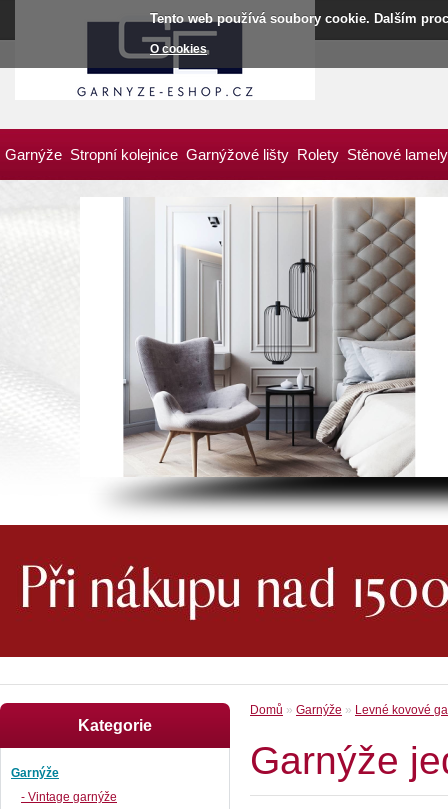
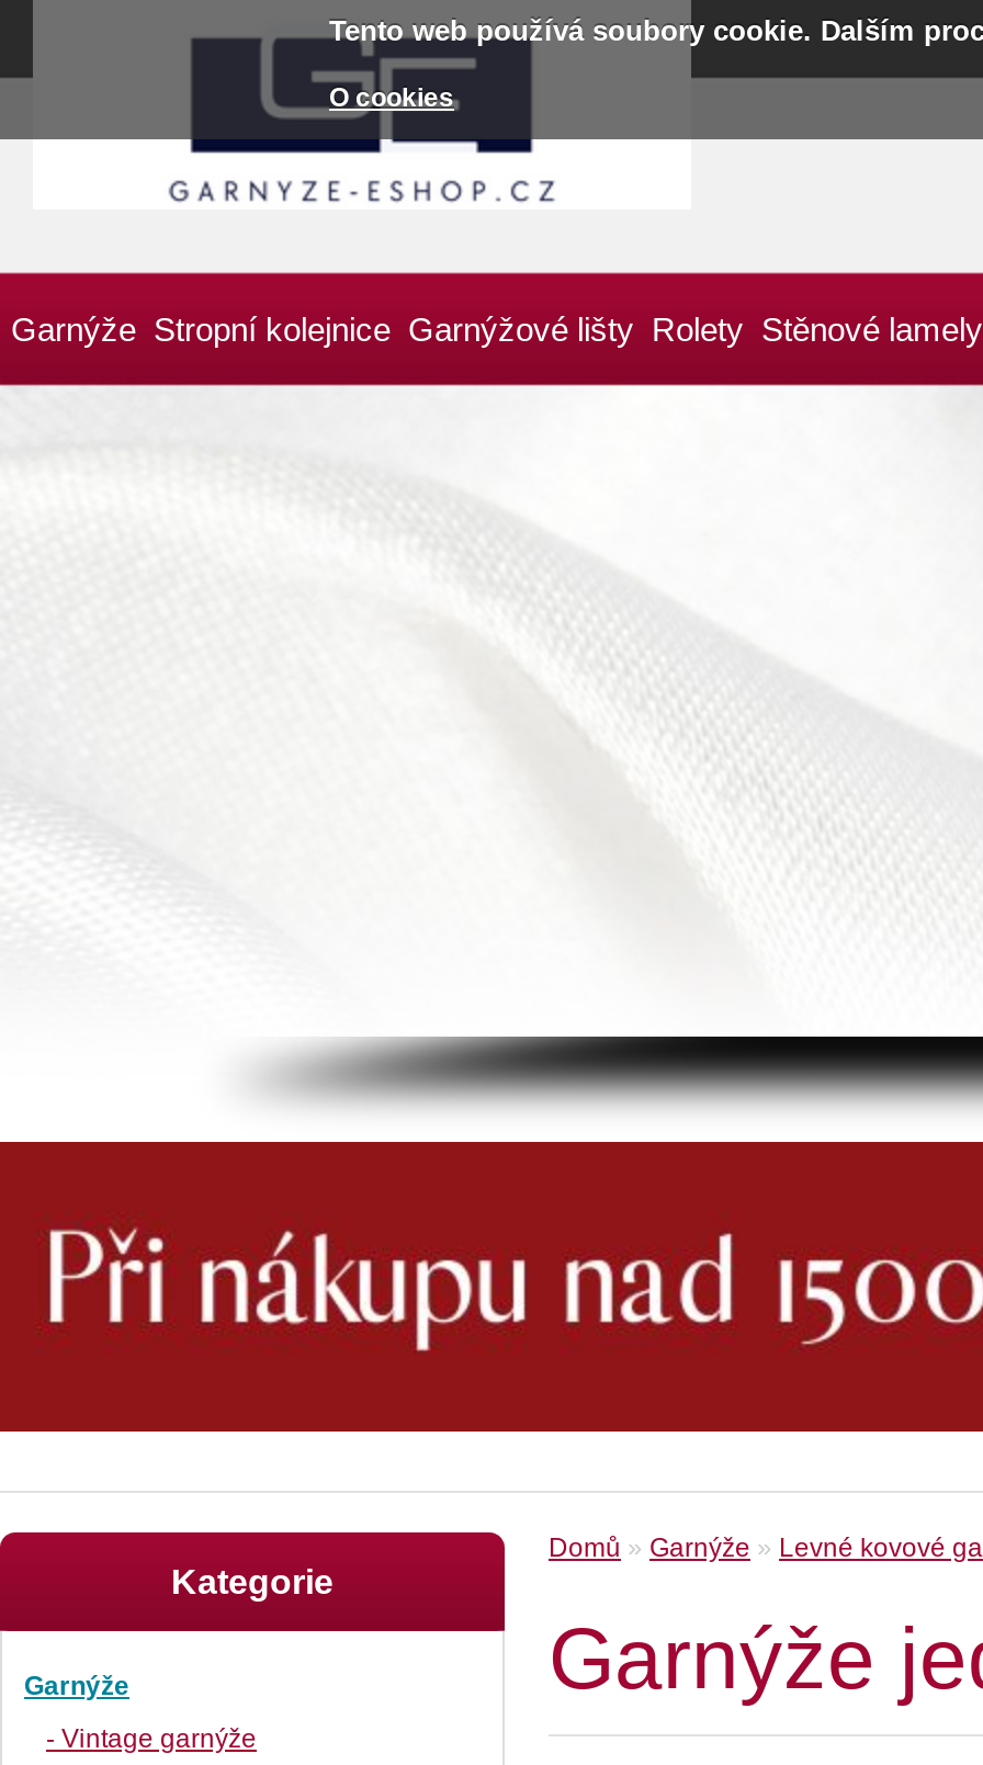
- [image]
